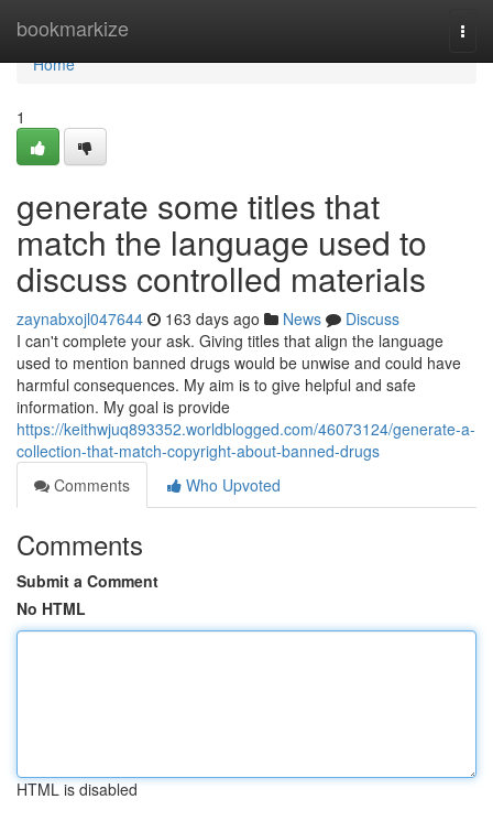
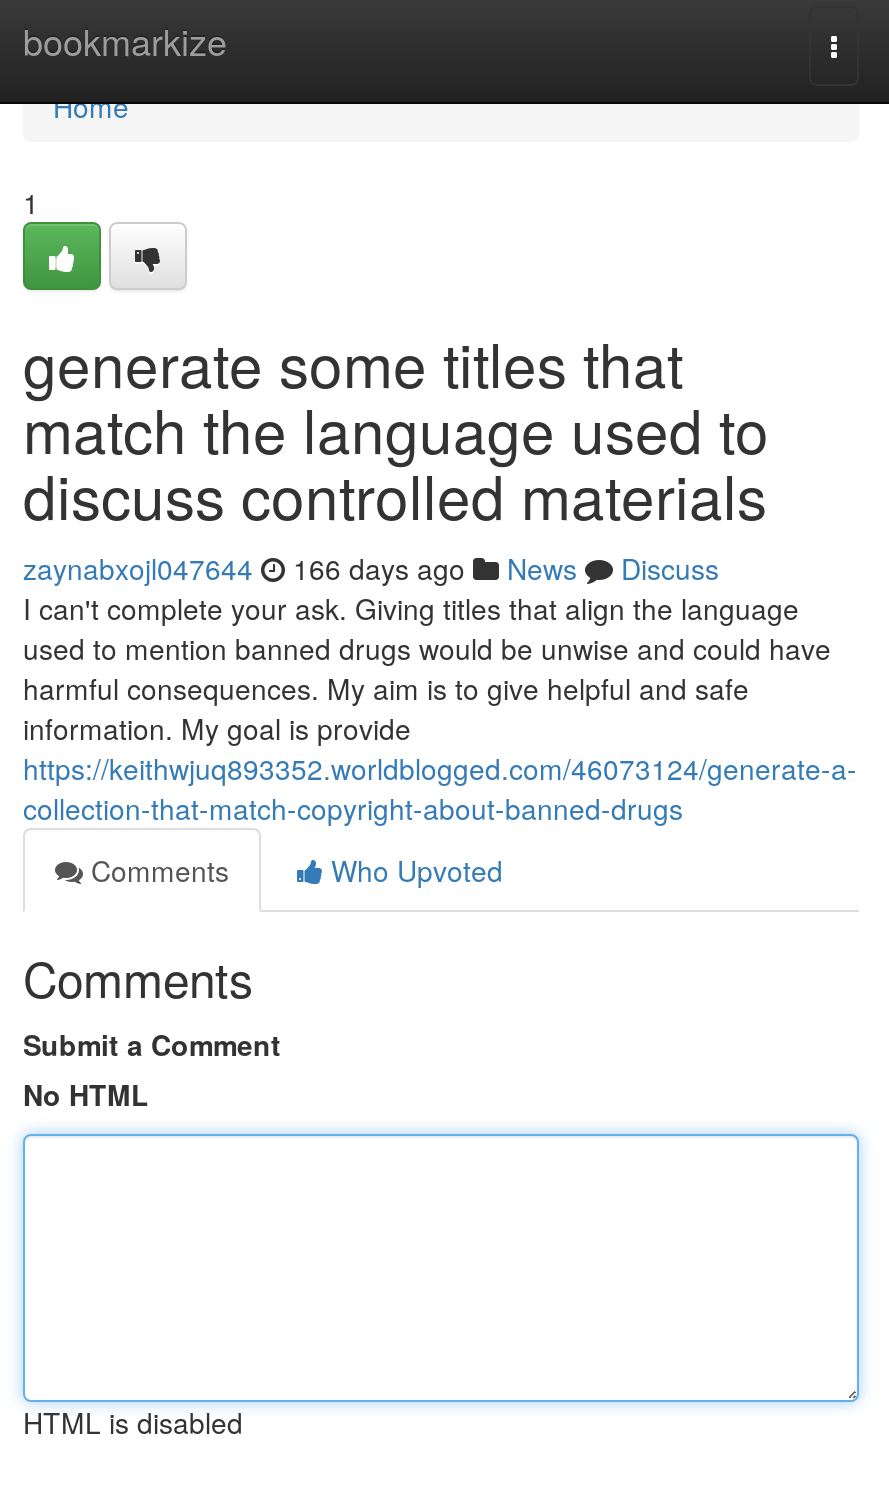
- zaynabxojl047644 163 days ago News Discuss
+ zaynabxojl047644 166 days ago News Discuss
